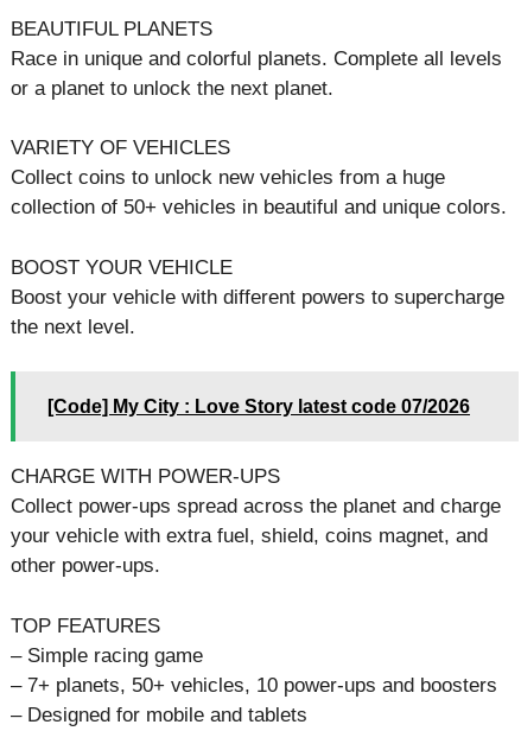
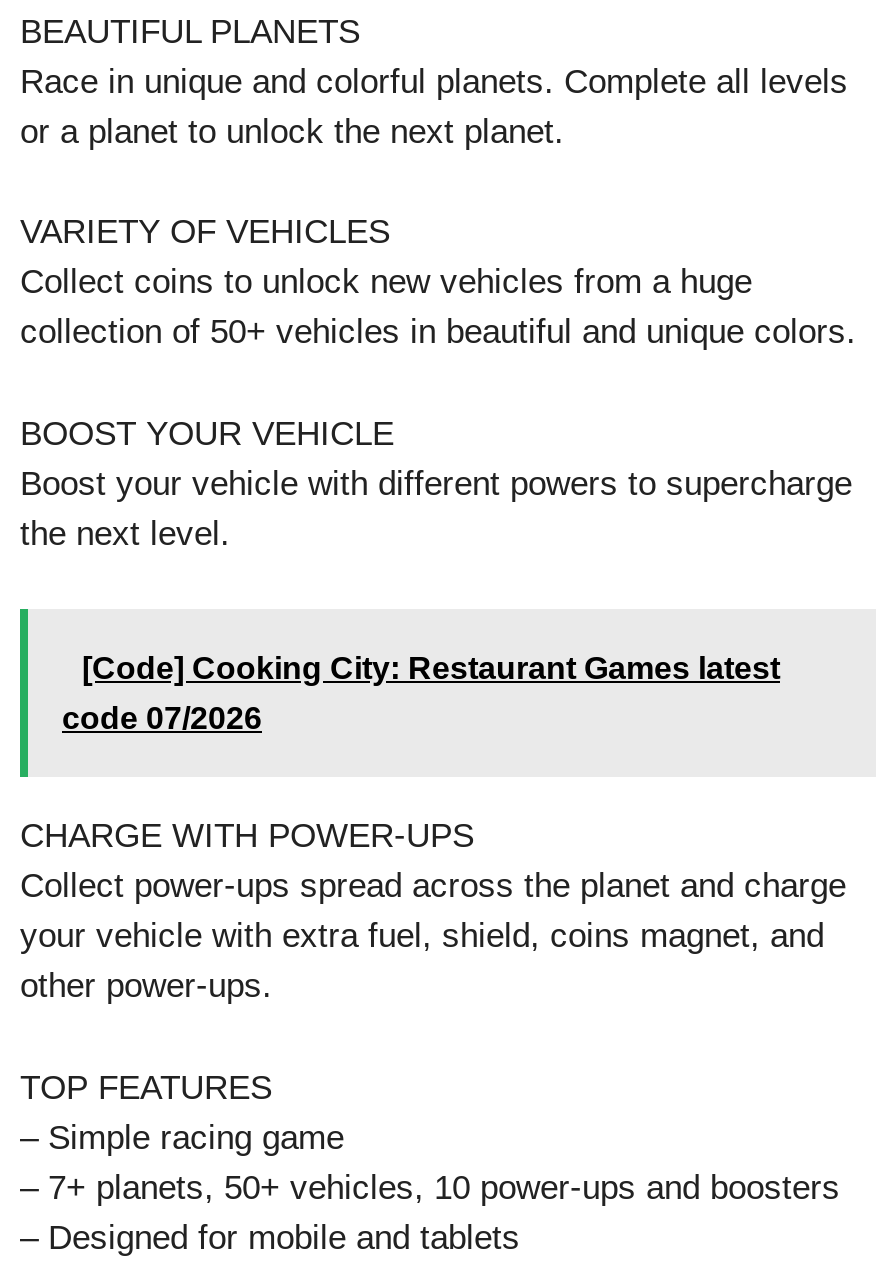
- [Code] My City : Love Story latest code 07/2026
+ [Code] Cooking City: Restaurant Games latest
+ code 07/2026
